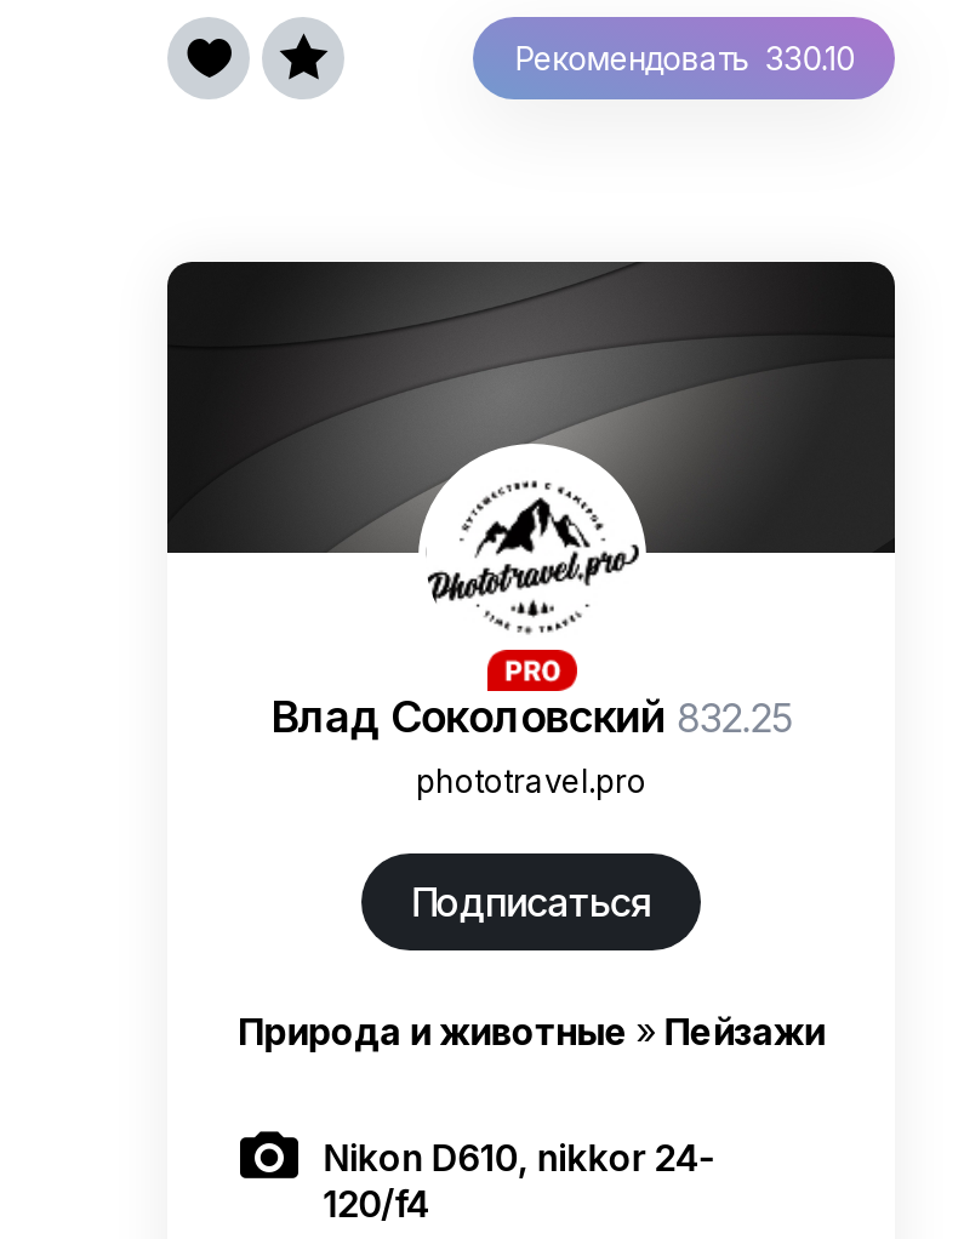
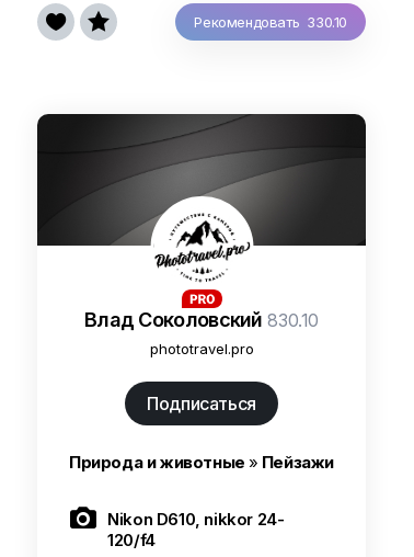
- Влад Соколовский 832.25
+ Влад Соколовский 830.10
